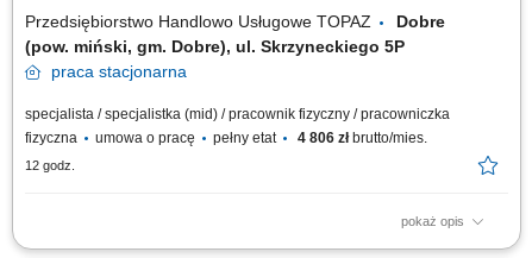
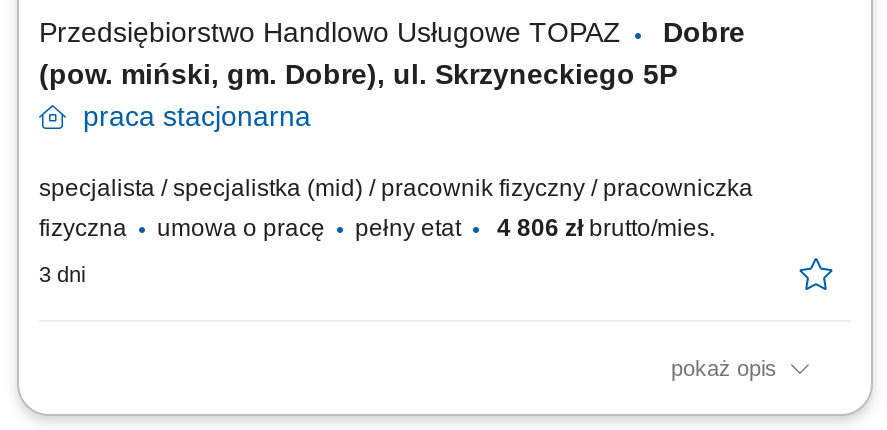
- 12 godz.
+ 3 dni
